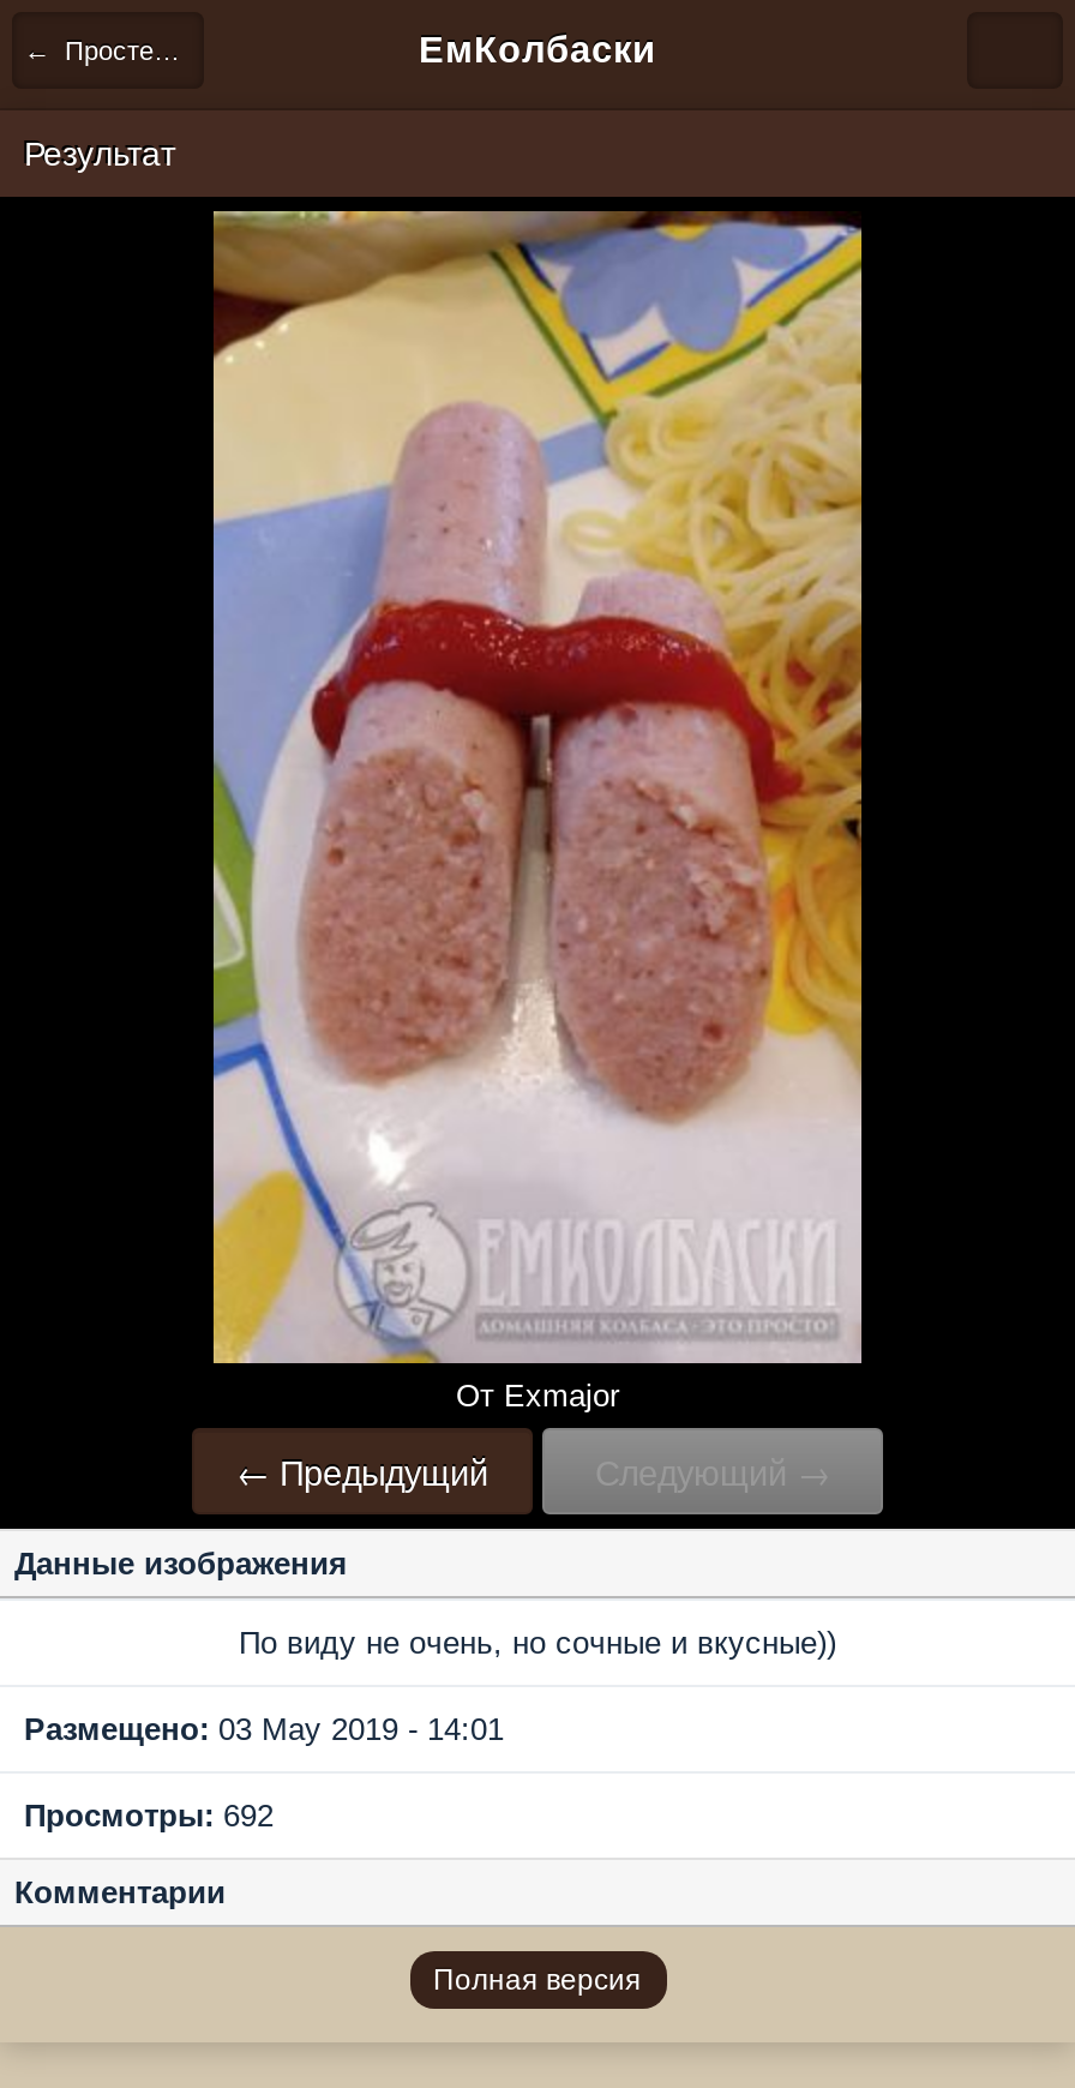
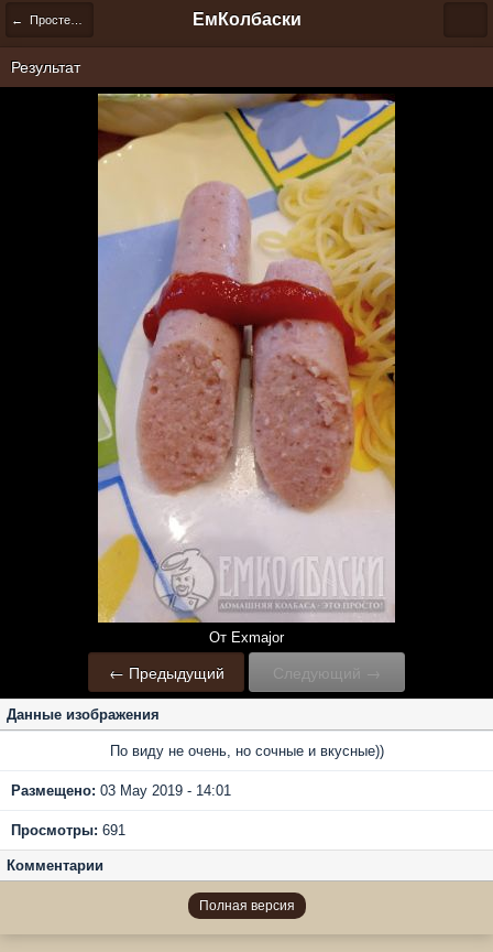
- Просмотры: 692
+ Просмотры: 691
